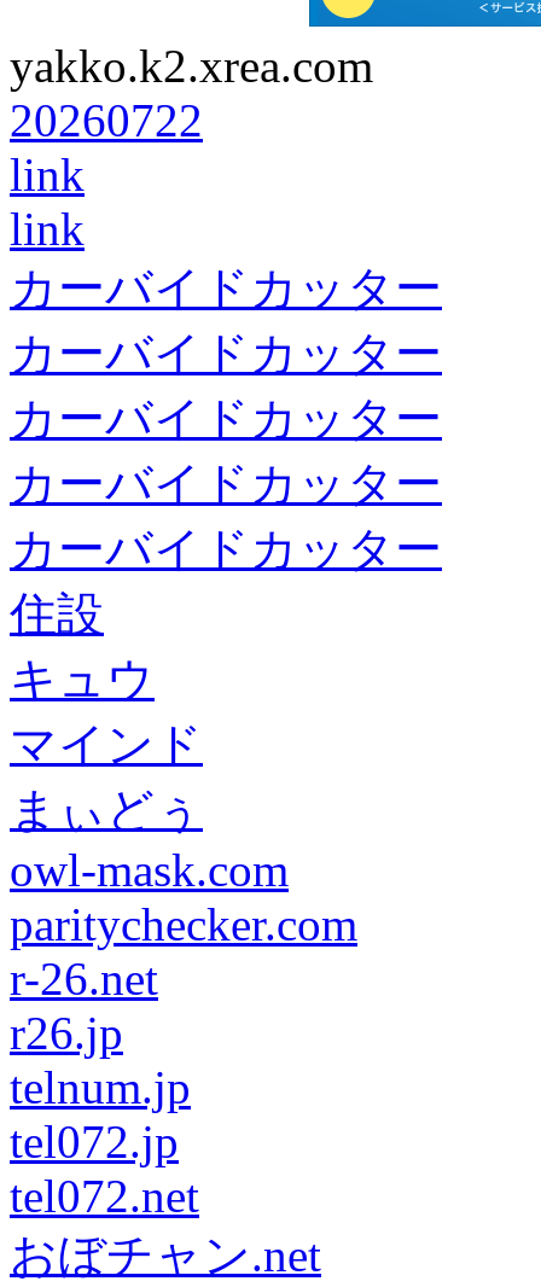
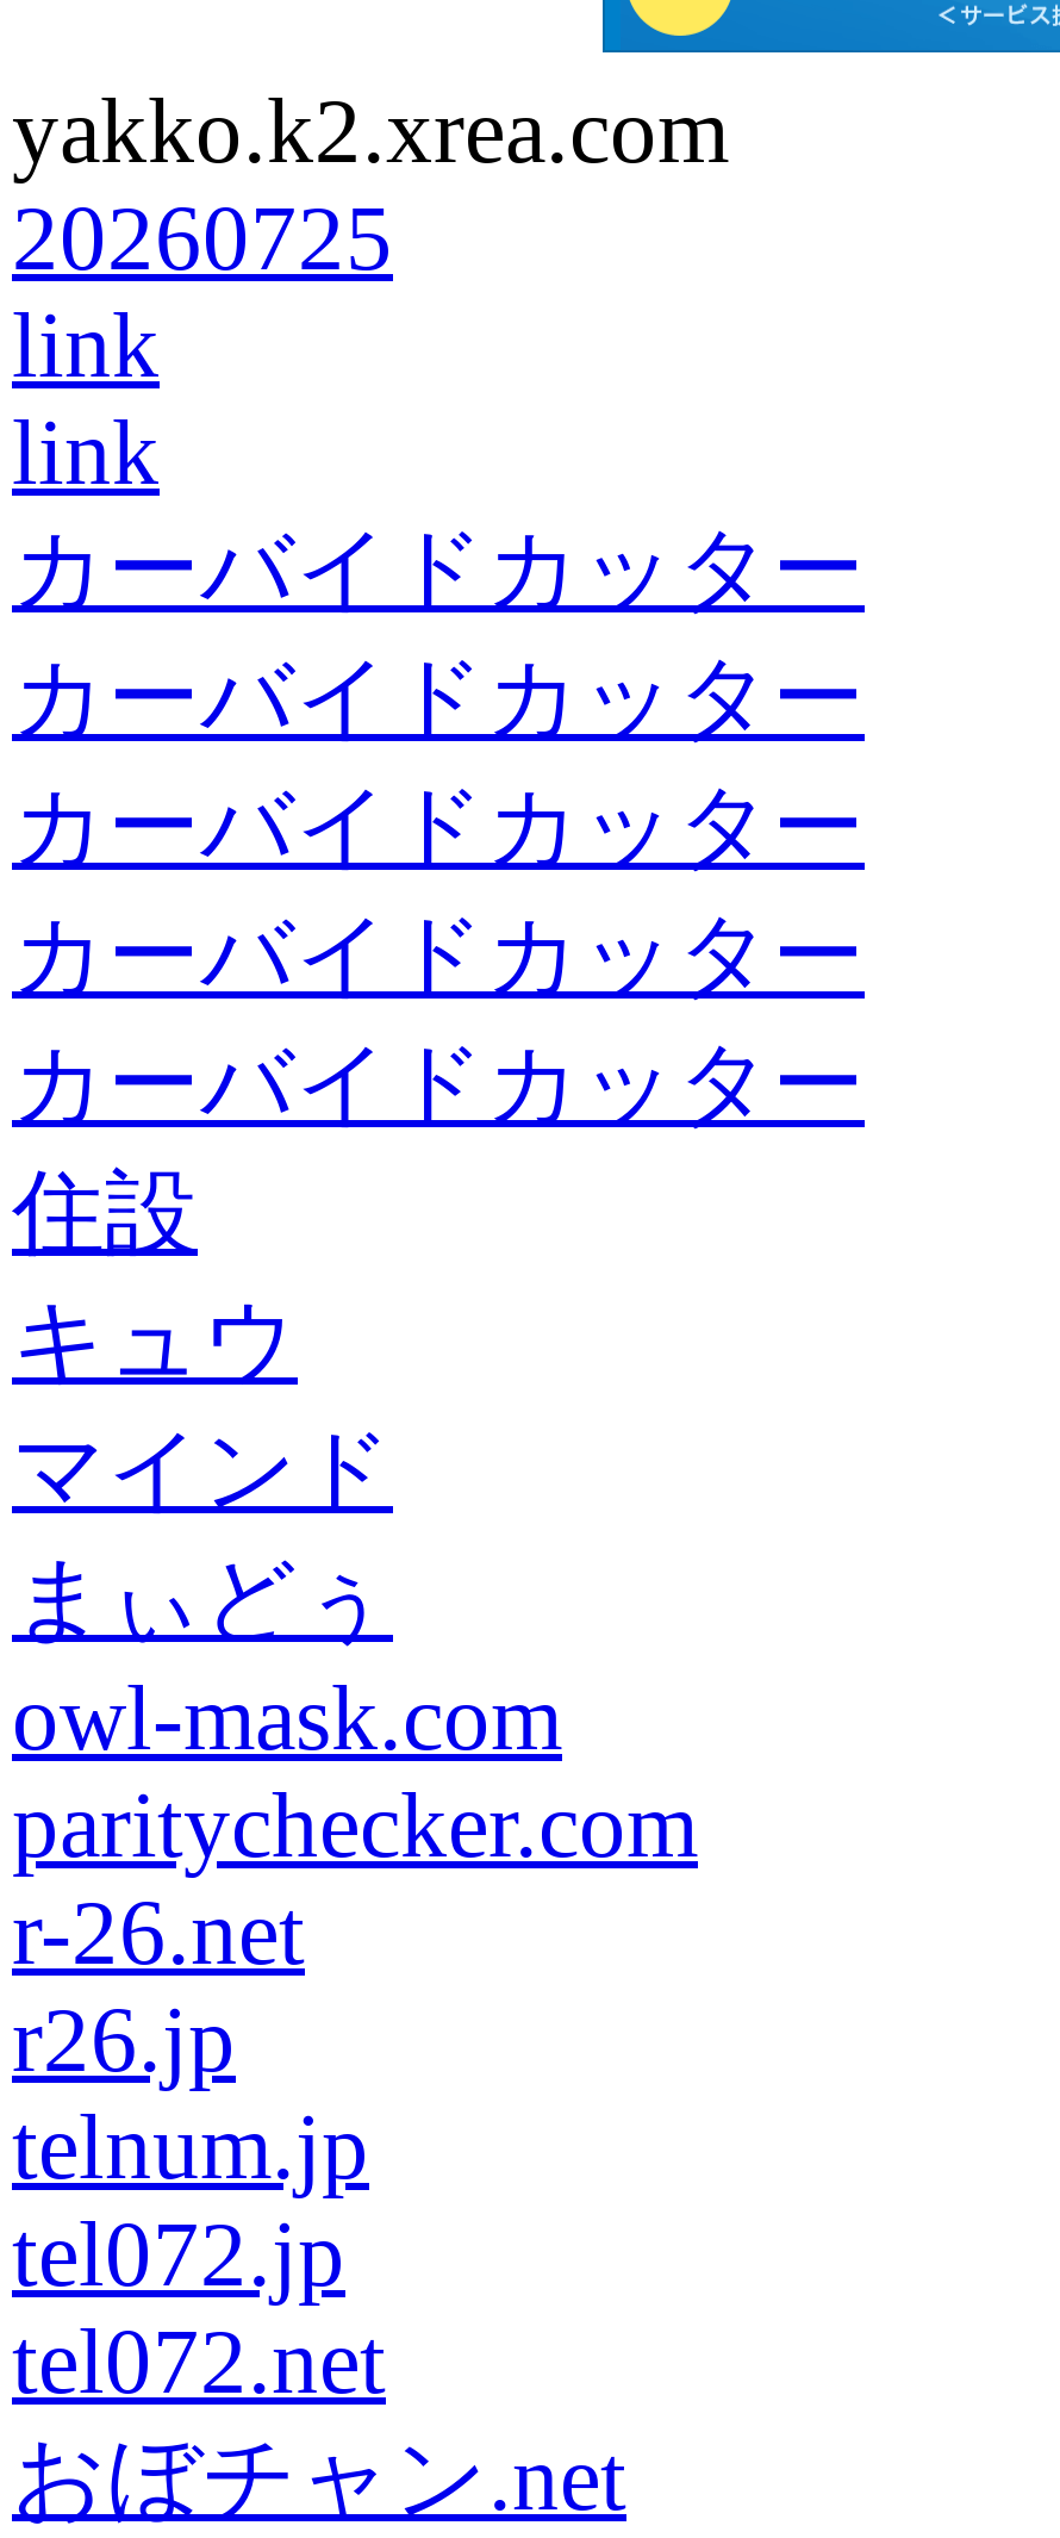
- 20260722
+ 20260725
